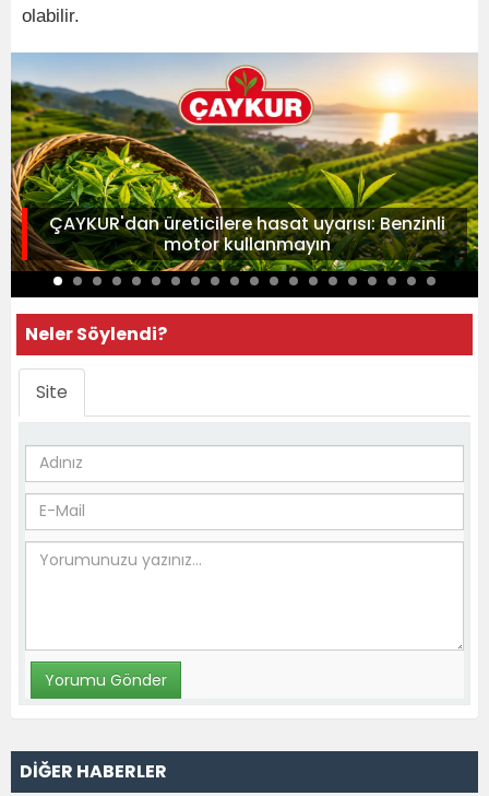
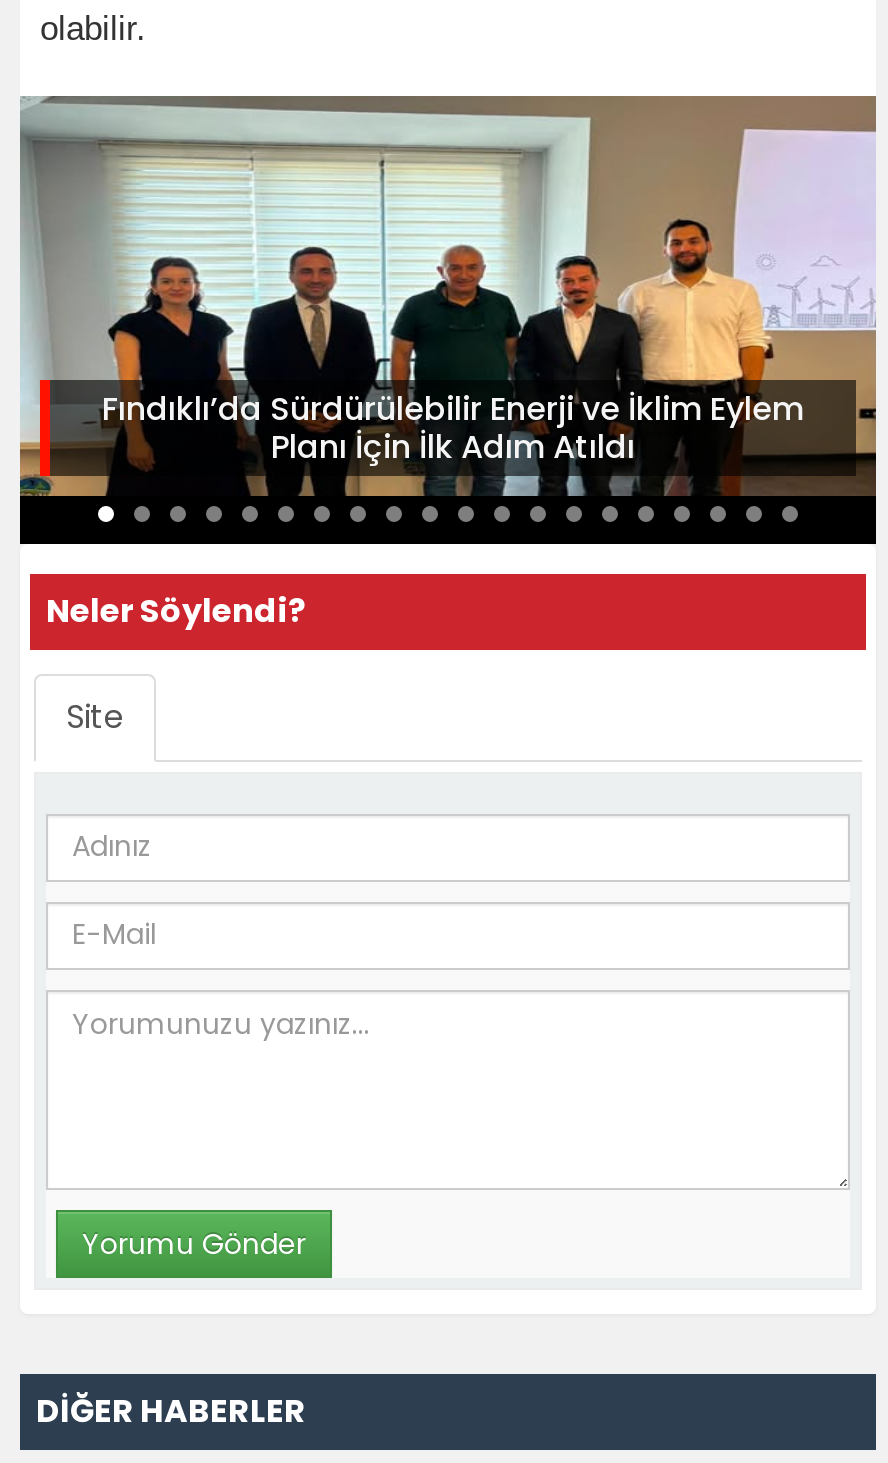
- [image]
- ÇAYKUR'dan üreticilere hasat uyarısı: Benzinli
- motor kullanmayın
+ [image]
+ Fındıklı’da Sürdürülebilir Enerji ve İklim Eylem
+ Planı İçin İlk Adım Atıldı
